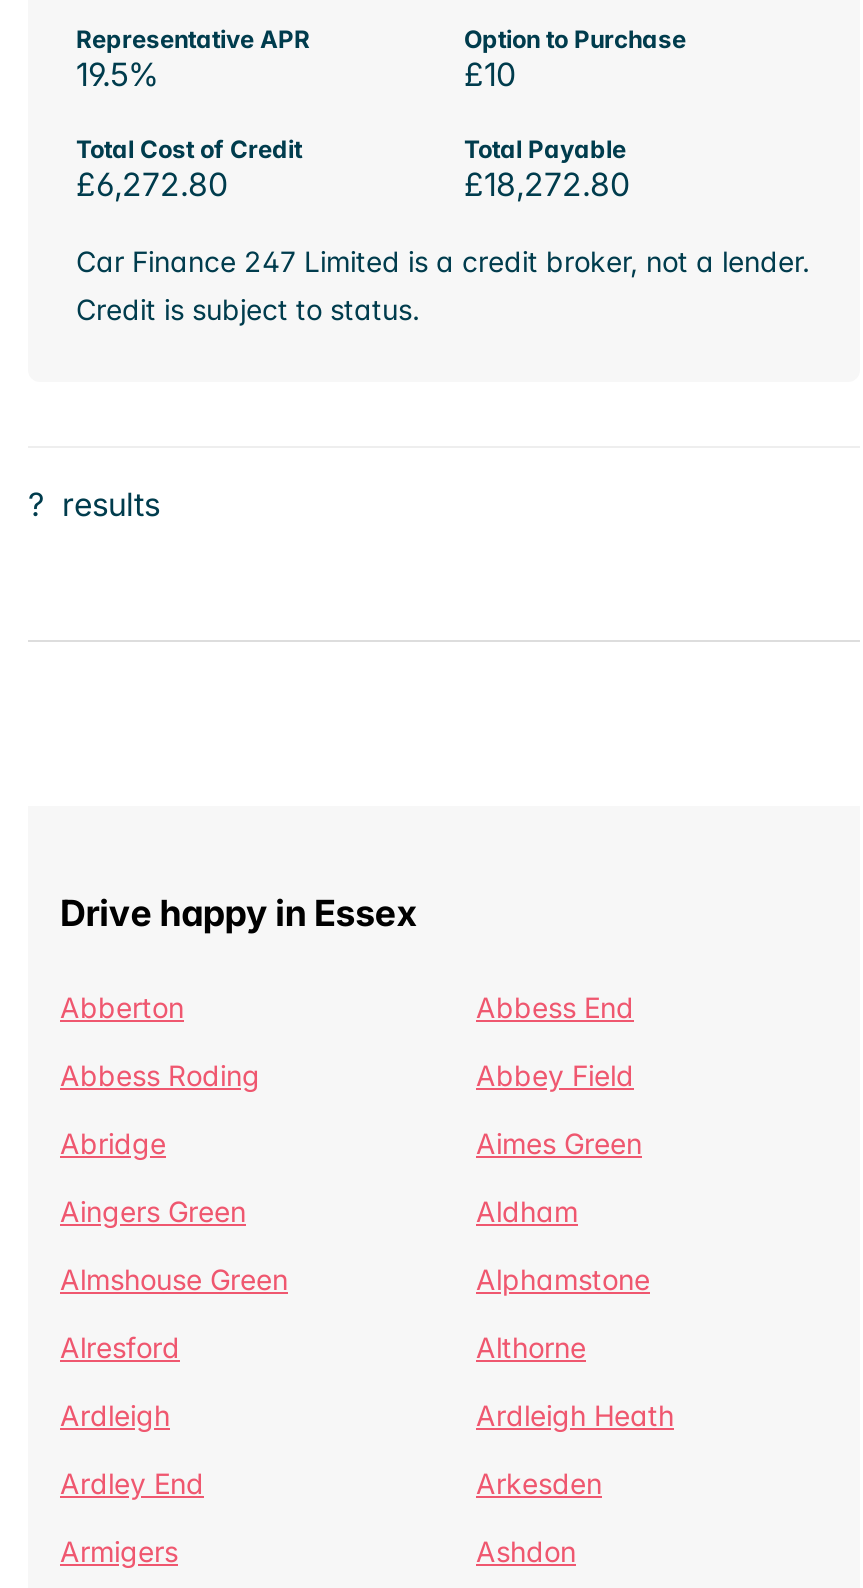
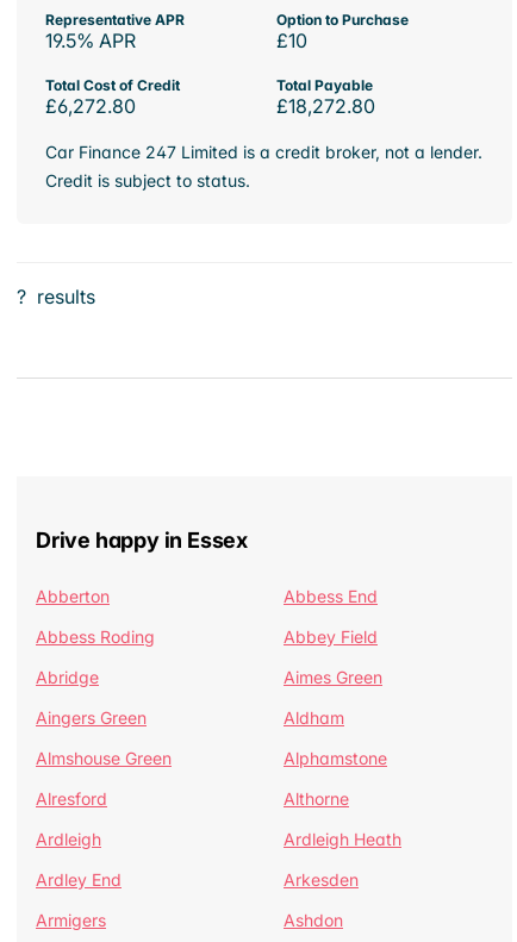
- 19.5%
+ 19.5% APR
